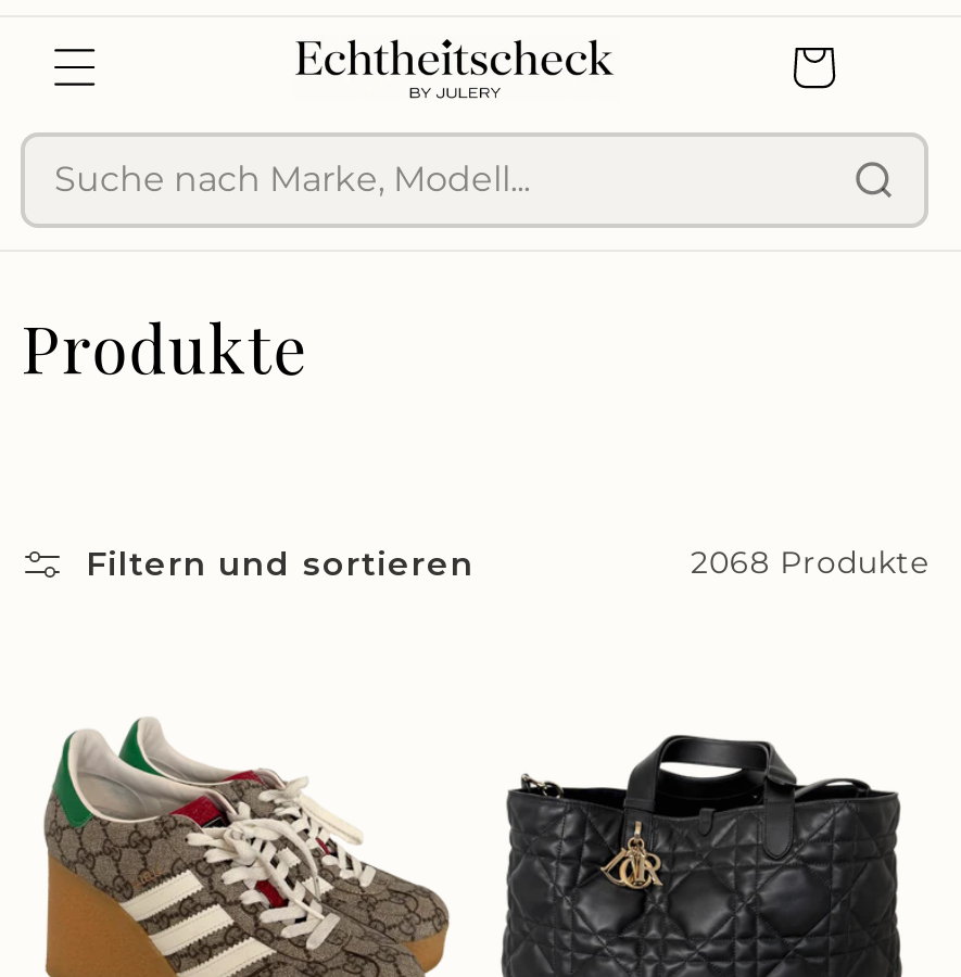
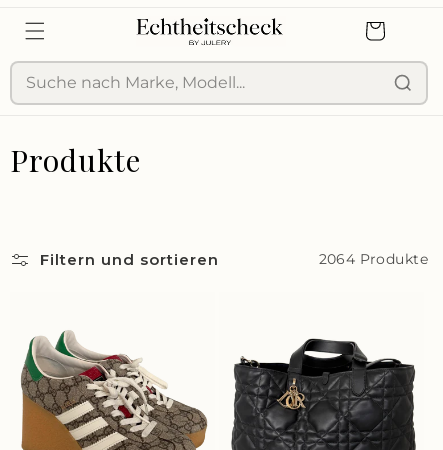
- 2068 Produkte
+ 2064 Produkte
